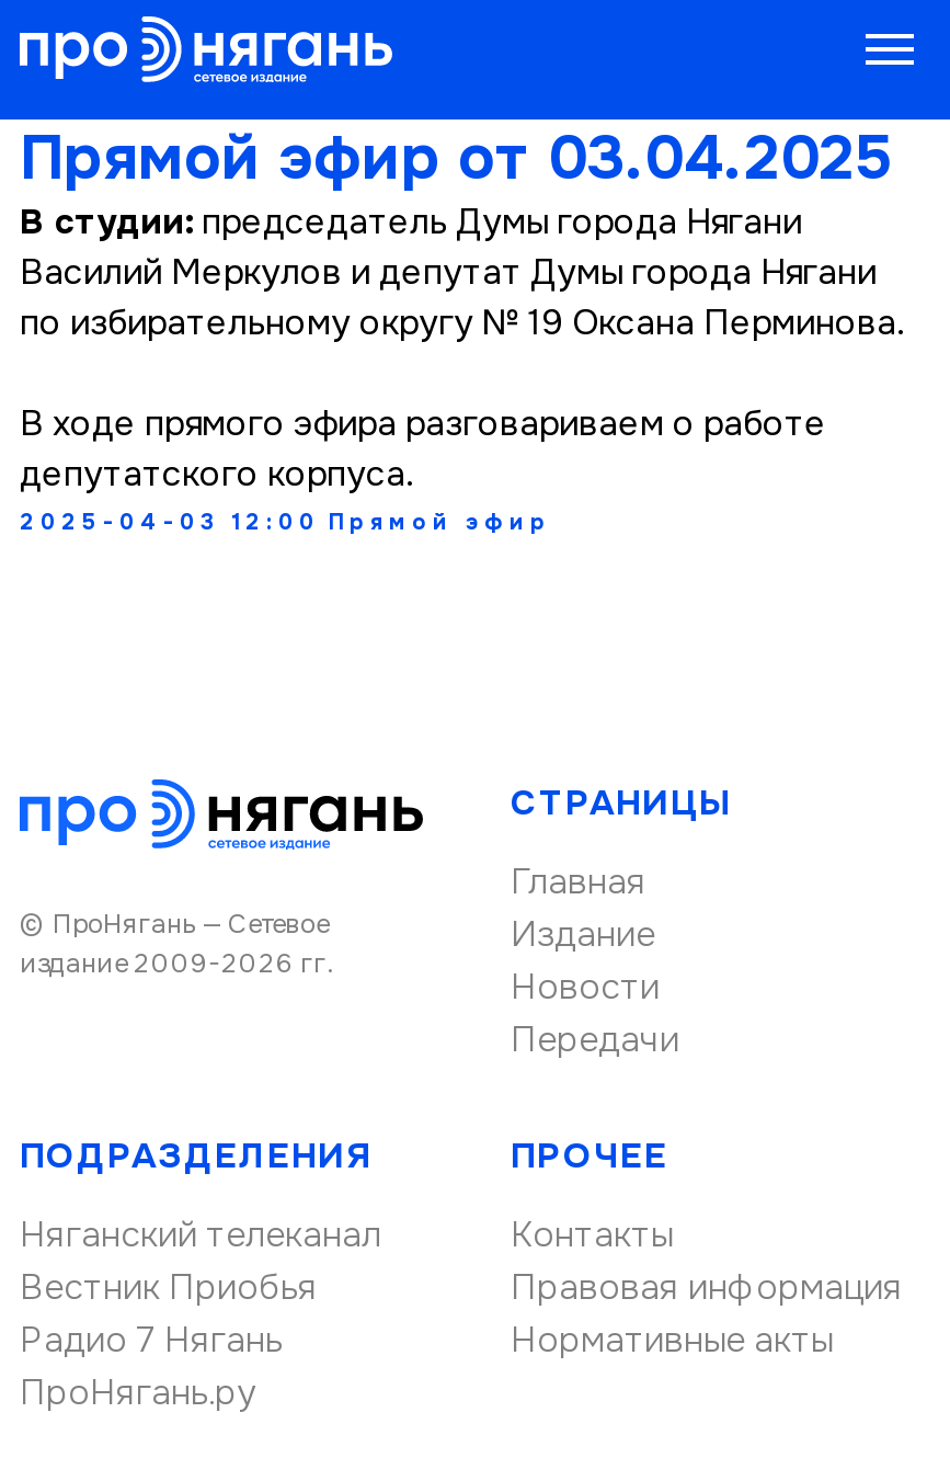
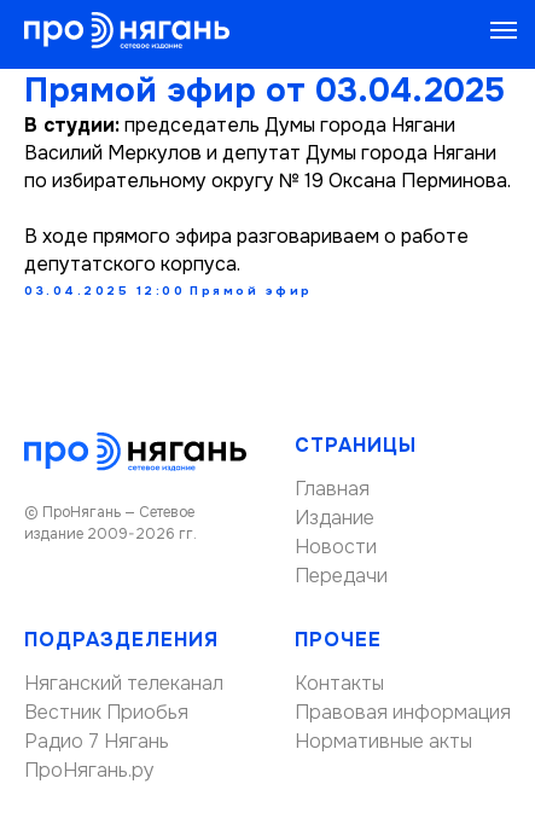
- 2025-04-03 12:00 Прямой эфир
+ 03.04.2025 12:00 Прямой эфир
